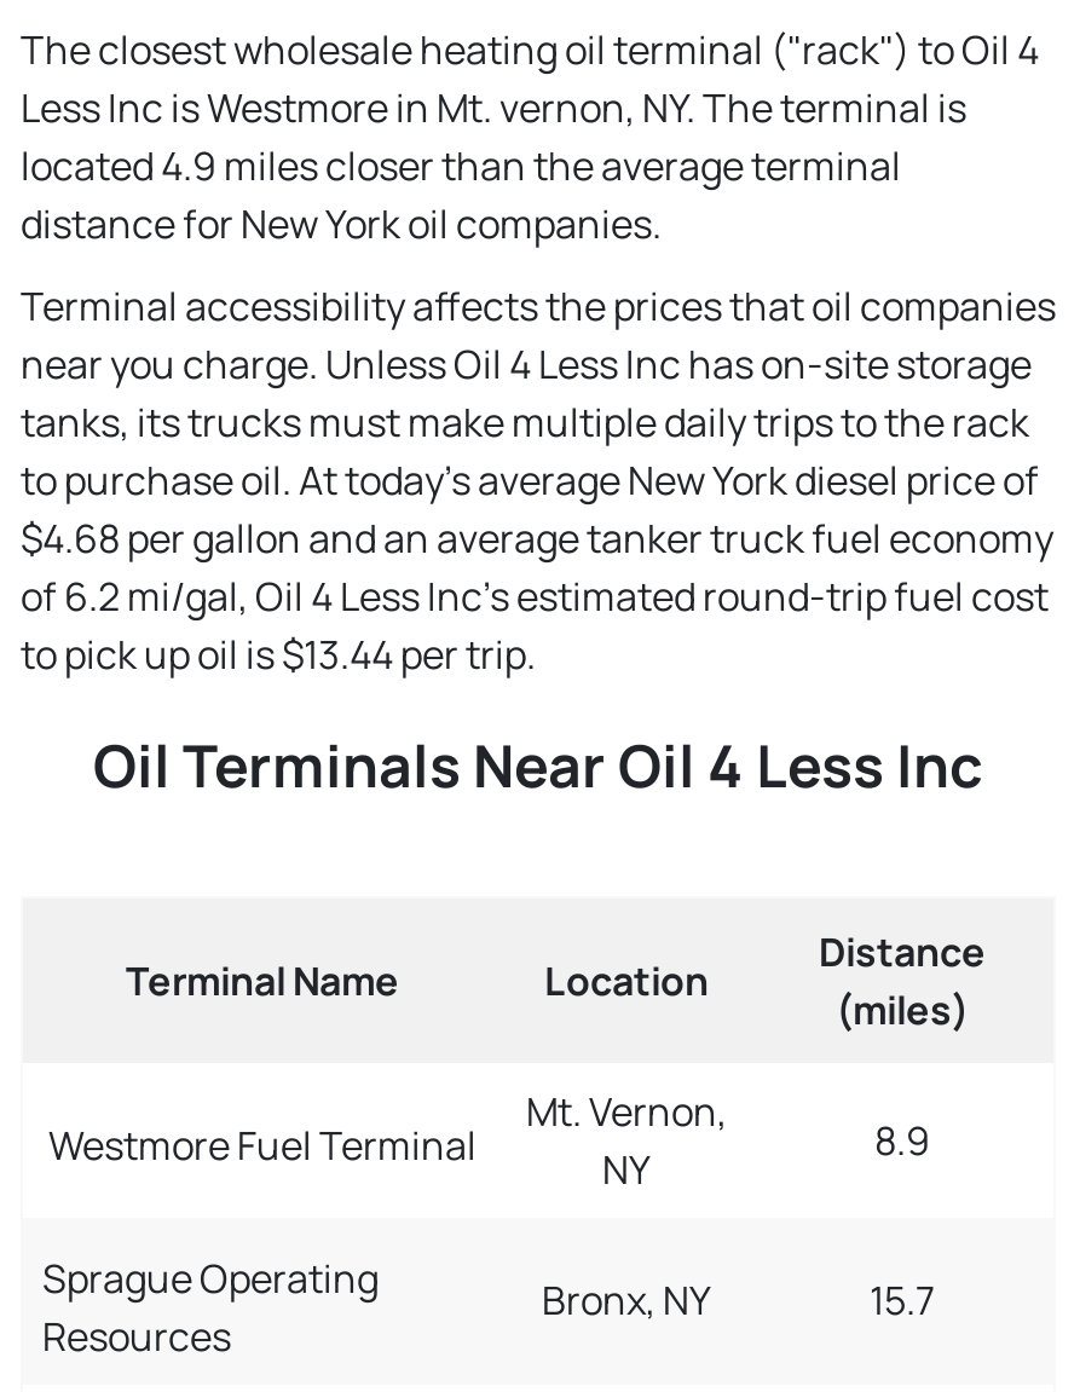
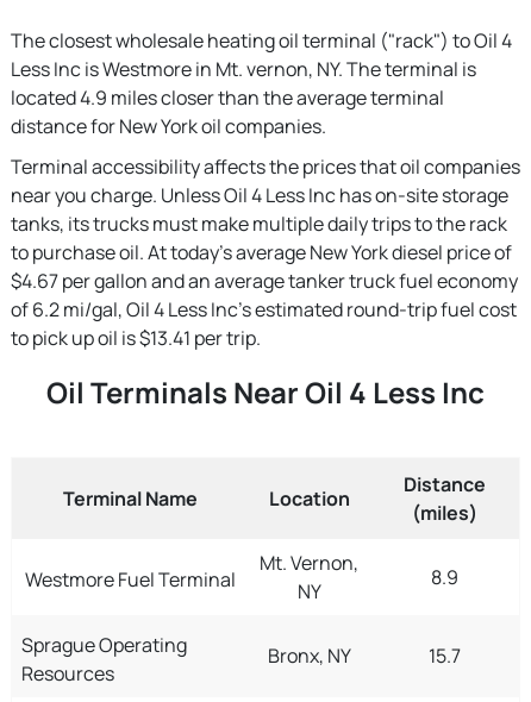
- $4.68 per gallon and an average tanker truck fuel economy
+ $4.67 per gallon and an average tanker truck fuel economy

- to pick up oil is $13.44 per trip.
+ to pick up oil is $13.41 per trip.
